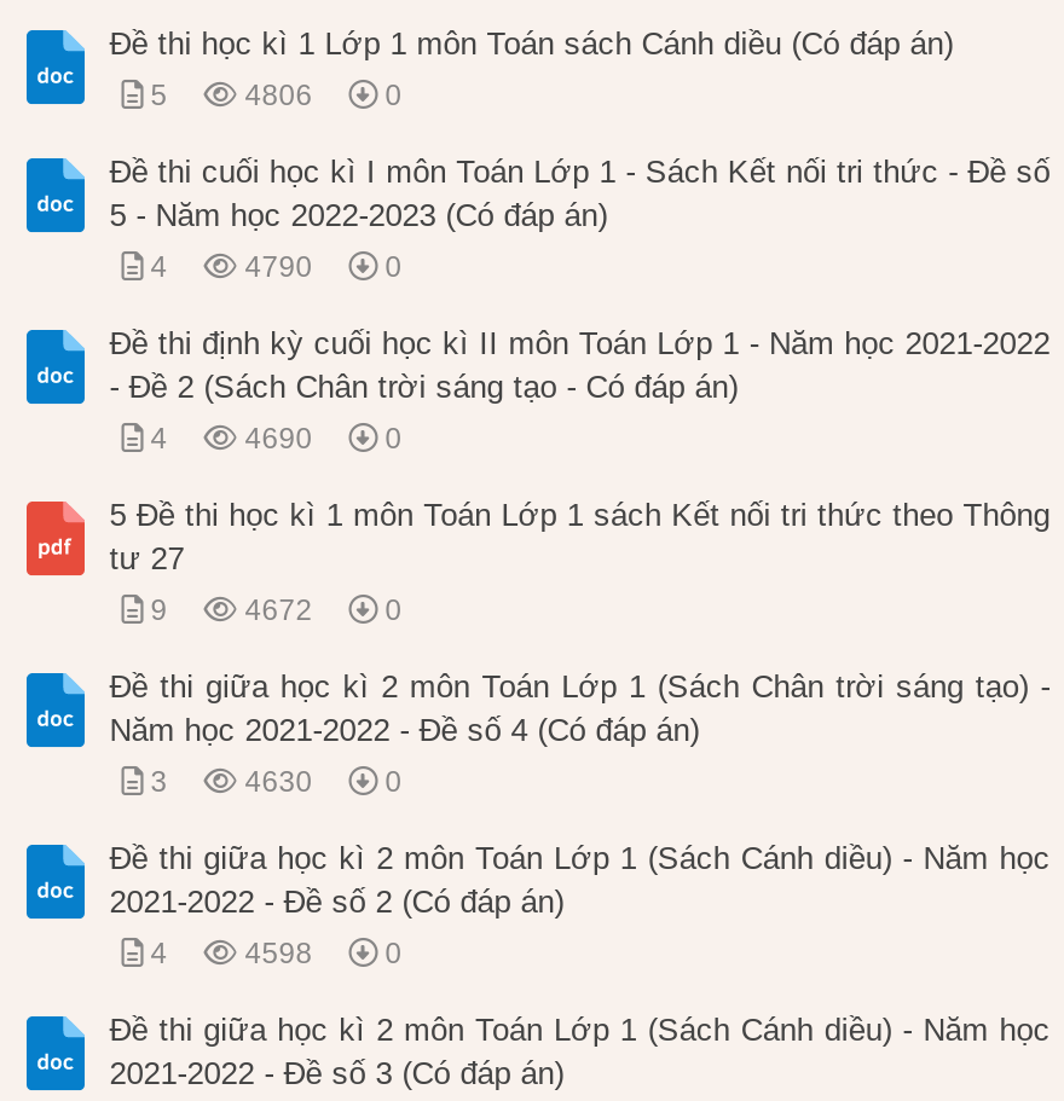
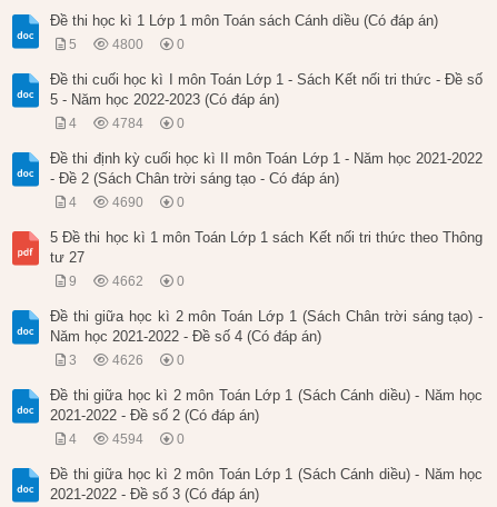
- 4806
+ 4800

- 4790
+ 4784

- 4672
+ 4662

- 4630
+ 4626

- 4598
+ 4594
